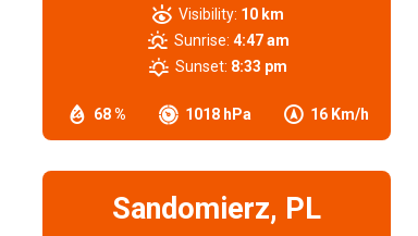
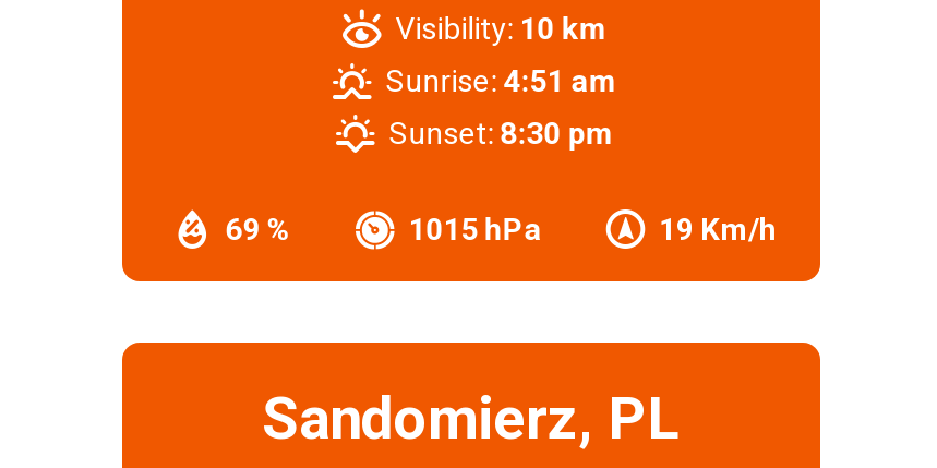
- Sunrise: 4:47 am
+ Sunrise: 4:51 am

- Sunset: 8:33 pm
+ Sunset: 8:30 pm

- 68 %
+ 69 %

- 1018 hPa
+ 1015 hPa

- 16 Km/h
+ 19 Km/h
